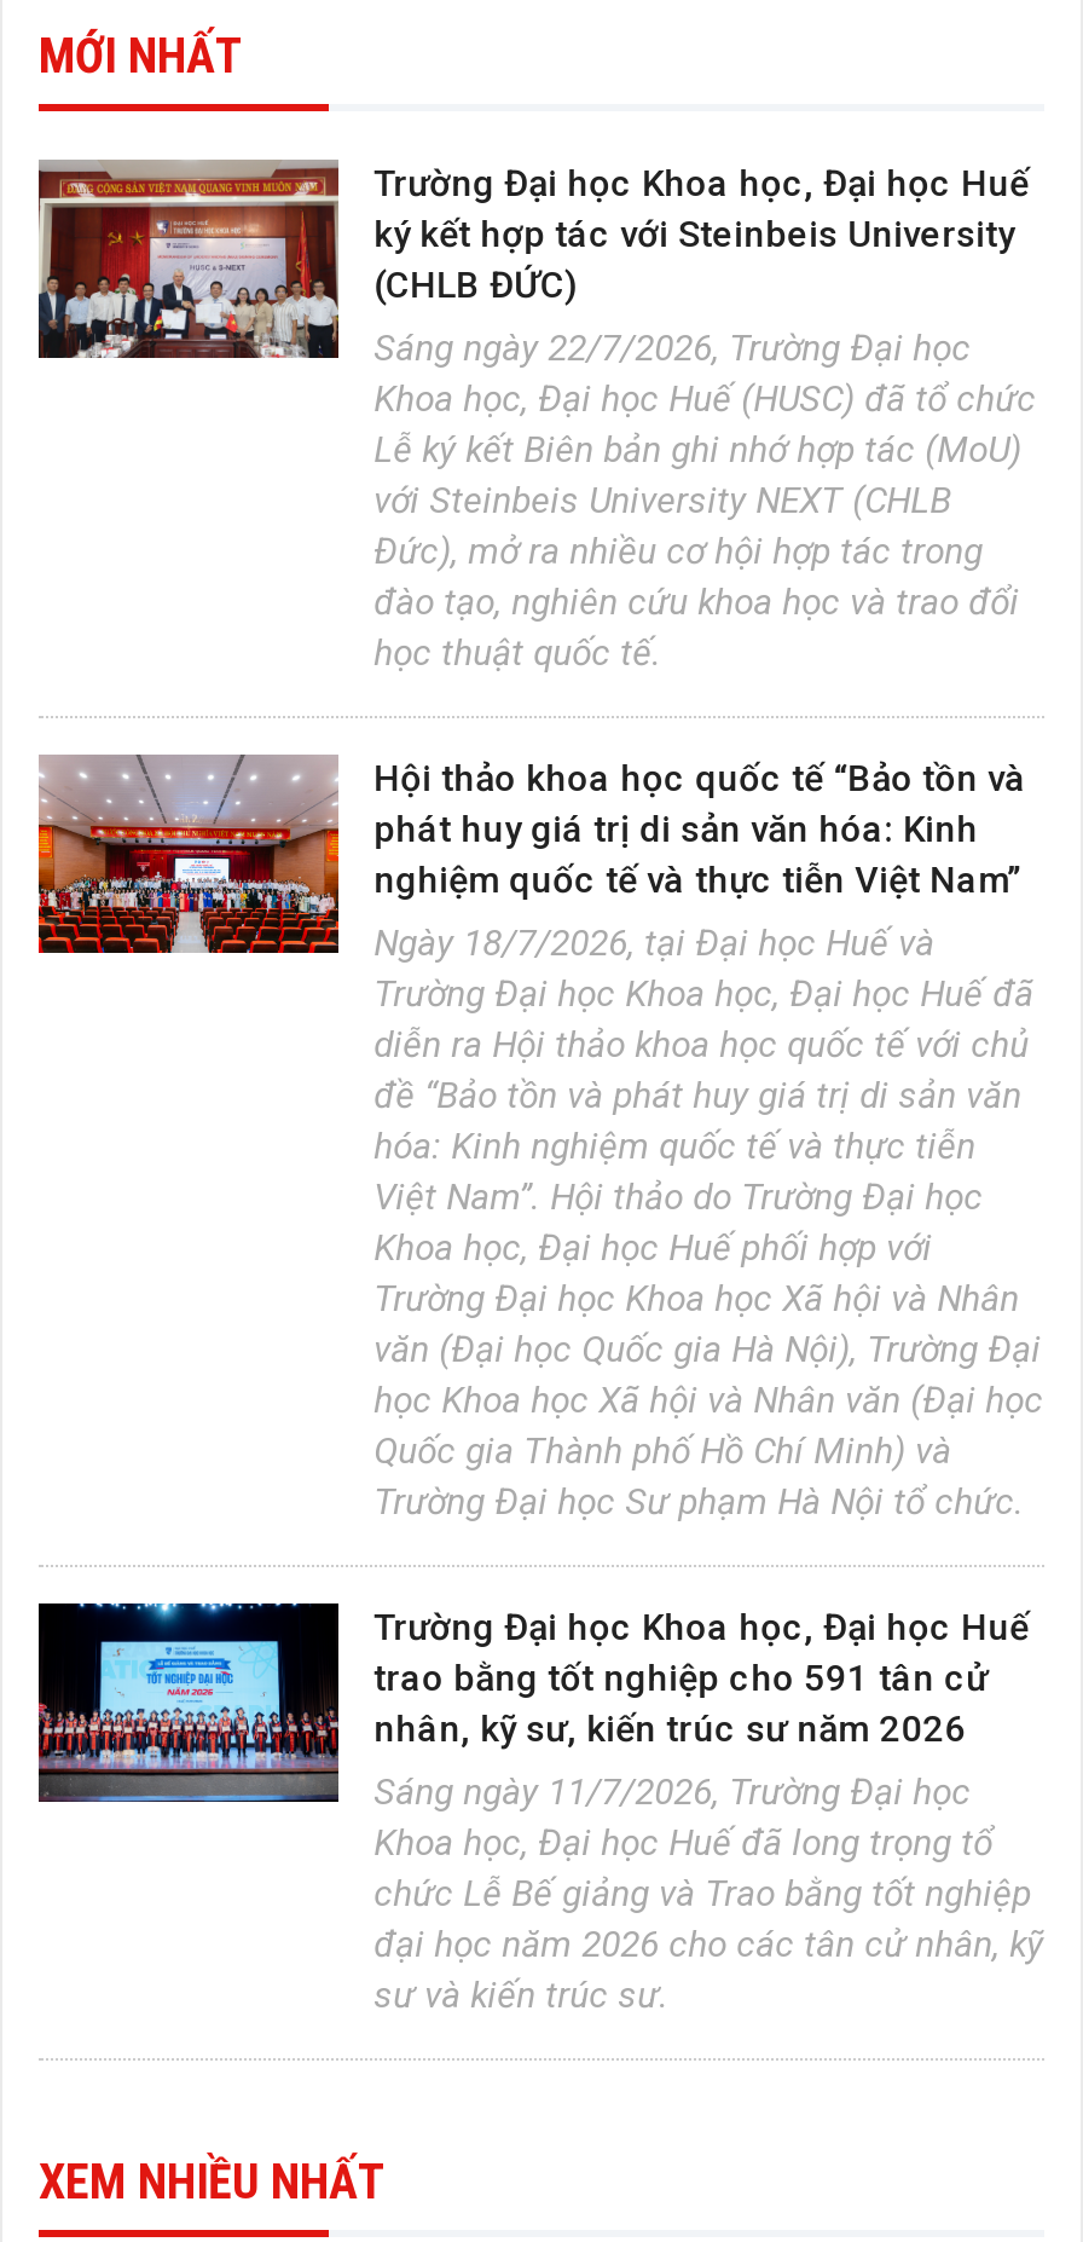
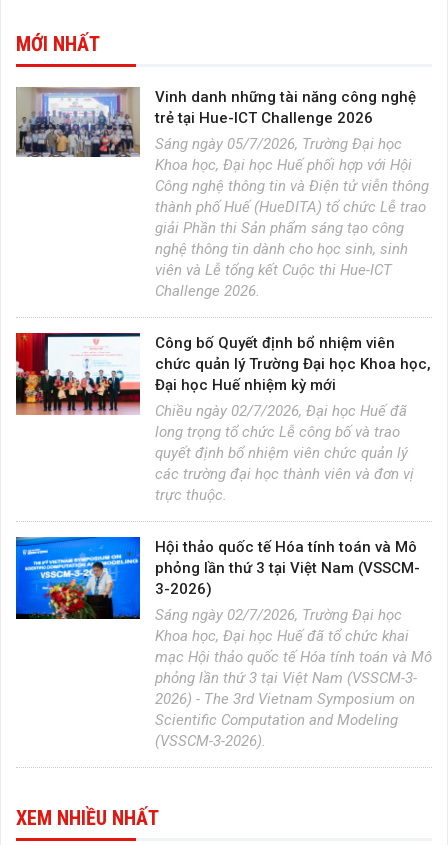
- [image]
- Trường Đại học Khoa học, Đại học Huế
- ký kết hợp tác với Steinbeis University
- (CHLB ĐỨC)
- Sáng ngày 22/7/2026, Trường Đại học
- Khoa học, Đại học Huế (HUSC) đã tổ chức
- Lễ ký kết Biên bản ghi nhớ hợp tác (MoU)
- với Steinbeis University NEXT (CHLB
- Đức), mở ra nhiều cơ hội hợp tác trong
- đào tạo, nghiên cứu khoa học và trao đổi
- học thuật quốc tế.
+ [image]
+ Vinh danh những tài năng công nghệ
+ trẻ tại Hue-ICT Challenge 2026
+ Sáng ngày 05/7/2026, Trường Đại học
+ Khoa học, Đại học Huế phối hợp với Hội
+ Công nghệ thông tin và Điện tử viễn thông
+ thành phố Huế (HueDITA) tổ chức Lễ trao
+ giải Phần thi Sản phẩm sáng tạo công
+ nghệ thông tin dành cho học sinh, sinh
+ viên và Lễ tổng kết Cuộc thi Hue-ICT
+ Challenge 2026.

- [image]
- Hội thảo khoa học quốc tế “Bảo tồn và
- phát huy giá trị di sản văn hóa: Kinh
- nghiệm quốc tế và thực tiễn Việt Nam”
- Ngày 18/7/2026, tại Đại học Huế và
- Trường Đại học Khoa học, Đại học Huế đã
- diễn ra Hội thảo khoa học quốc tế với chủ
- đề “Bảo tồn và phát huy giá trị di sản văn
- hóa: Kinh nghiệm quốc tế và thực tiễn
- Việt Nam”. Hội thảo do Trường Đại học
- Khoa học, Đại học Huế phối hợp với
- Trường Đại học Khoa học Xã hội và Nhân
- văn (Đại học Quốc gia Hà Nội), Trường Đại
- học Khoa học Xã hội và Nhân văn (Đại học
- Quốc gia Thành phố Hồ Chí Minh) và
- Trường Đại học Sư phạm Hà Nội tổ chức.
+ [image]
+ Công bố Quyết định bổ nhiệm viên
+ chức quản lý Trường Đại học Khoa học,
+ Đại học Huế nhiệm kỳ mới
+ Chiều ngày 02/7/2026, Đại học Huế đã
+ long trọng tổ chức Lễ công bố và trao
+ quyết định bổ nhiệm viên chức quản lý
+ các trường đại học thành viên và đơn vị
+ trực thuộc.

- [image]
- Trường Đại học Khoa học, Đại học Huế
- trao bằng tốt nghiệp cho 591 tân cử
- nhân, kỹ sư, kiến trúc sư năm 2026
- Sáng ngày 11/7/2026, Trường Đại học
- Khoa học, Đại học Huế đã long trọng tổ
- chức Lễ Bế giảng và Trao bằng tốt nghiệp
- đại học năm 2026 cho các tân cử nhân, kỹ
- sư và kiến trúc sư.
+ [image]
+ Hội thảo quốc tế Hóa tính toán và Mô
+ phỏng lần thứ 3 tại Việt Nam (VSSCM-
+ 3-2026)
+ Sáng ngày 02/7/2026, Trường Đại học
+ Khoa học, Đại học Huế đã tổ chức khai
+ mạc Hội thảo quốc tế Hóa tính toán và Mô
+ phỏng lần thứ 3 tại Việt Nam (VSSCM-3-
+ 2026) - The 3rd Vietnam Symposium on
+ Scientific Computation and Modeling
+ (VSSCM-3-2026).
